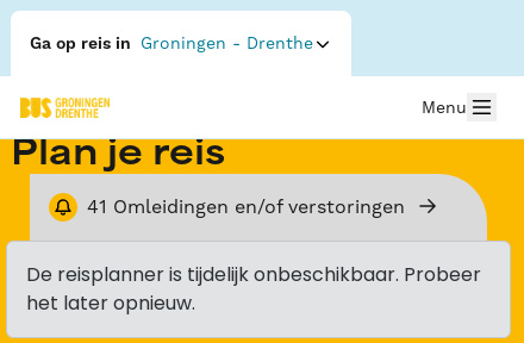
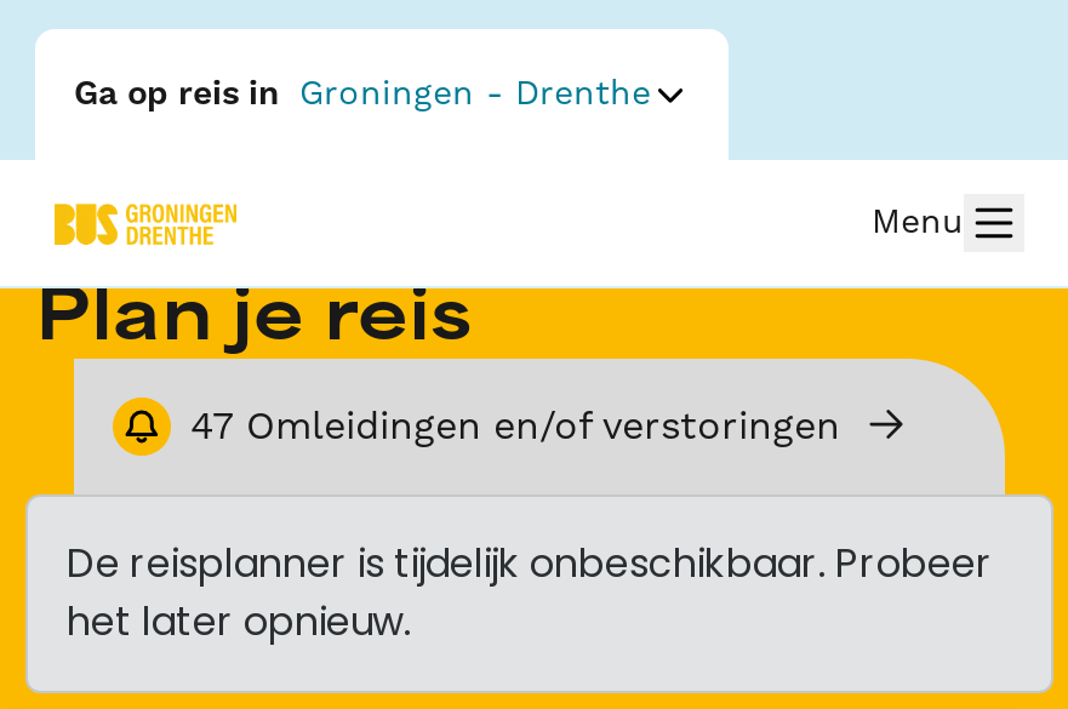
- 41 Omleidingen en/of verstoringen
+ 47 Omleidingen en/of verstoringen
